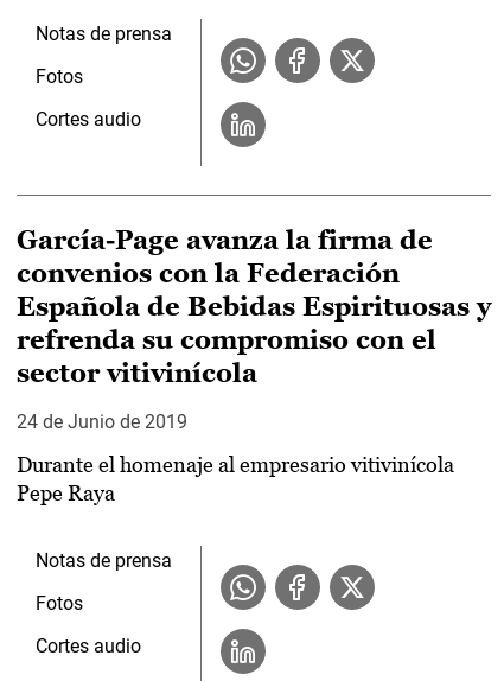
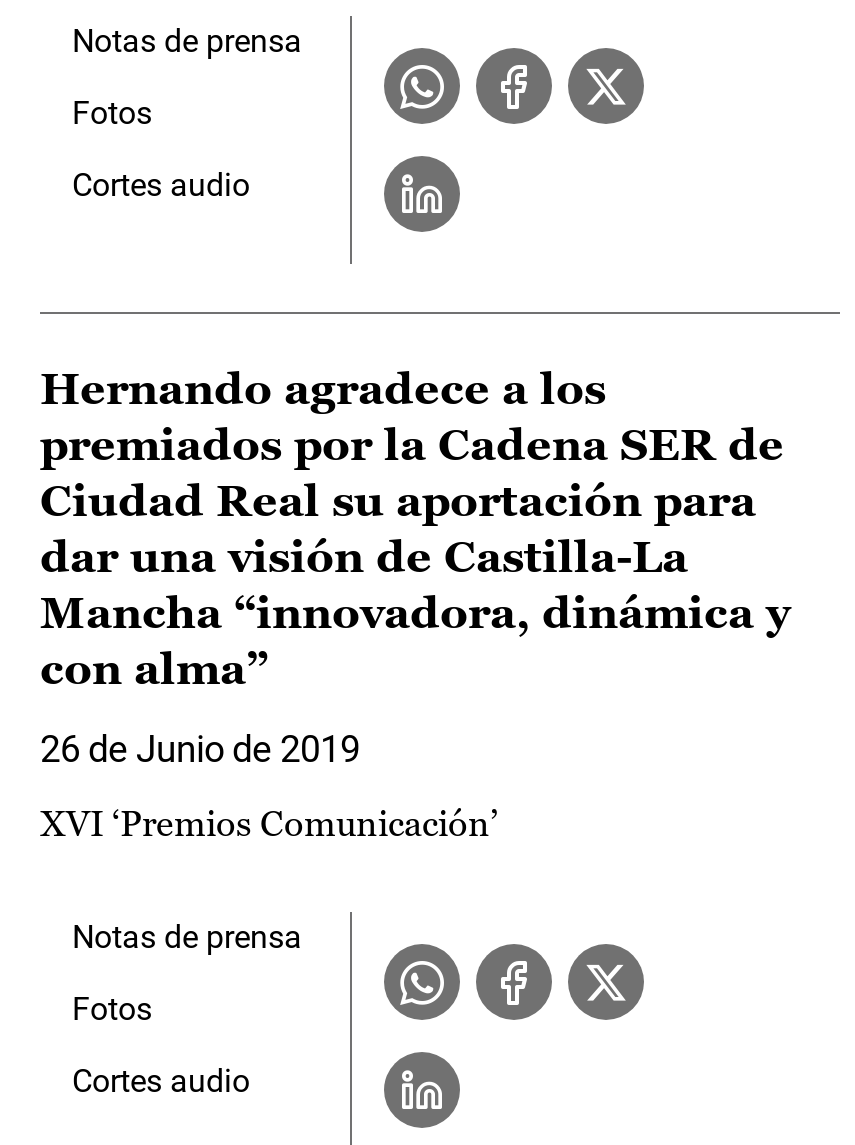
- García-Page avanza la firma de
- convenios con la Federación
- Española de Bebidas Espirituosas y
- refrenda su compromiso con el
- sector vitivinícola
+ Hernando agradece a los
+ premiados por la Cadena SER de
+ Ciudad Real su aportación para
+ dar una visión de Castilla-La
+ Mancha “innovadora, dinámica y
+ con alma”

- 24 de Junio de 2019
+ 26 de Junio de 2019

- Durante el homenaje al empresario vitivinícola
- Pepe Raya
+ XVI ‘Premios Comunicación’
